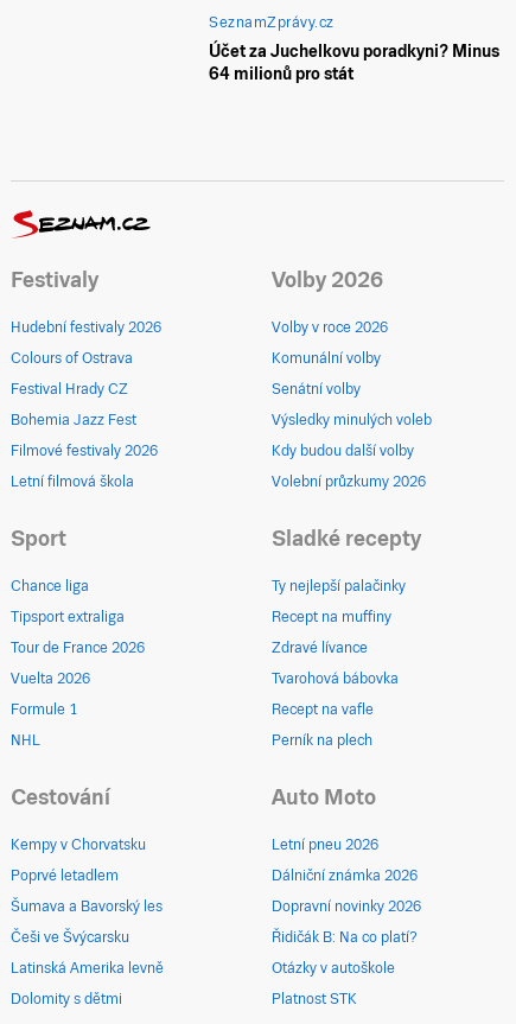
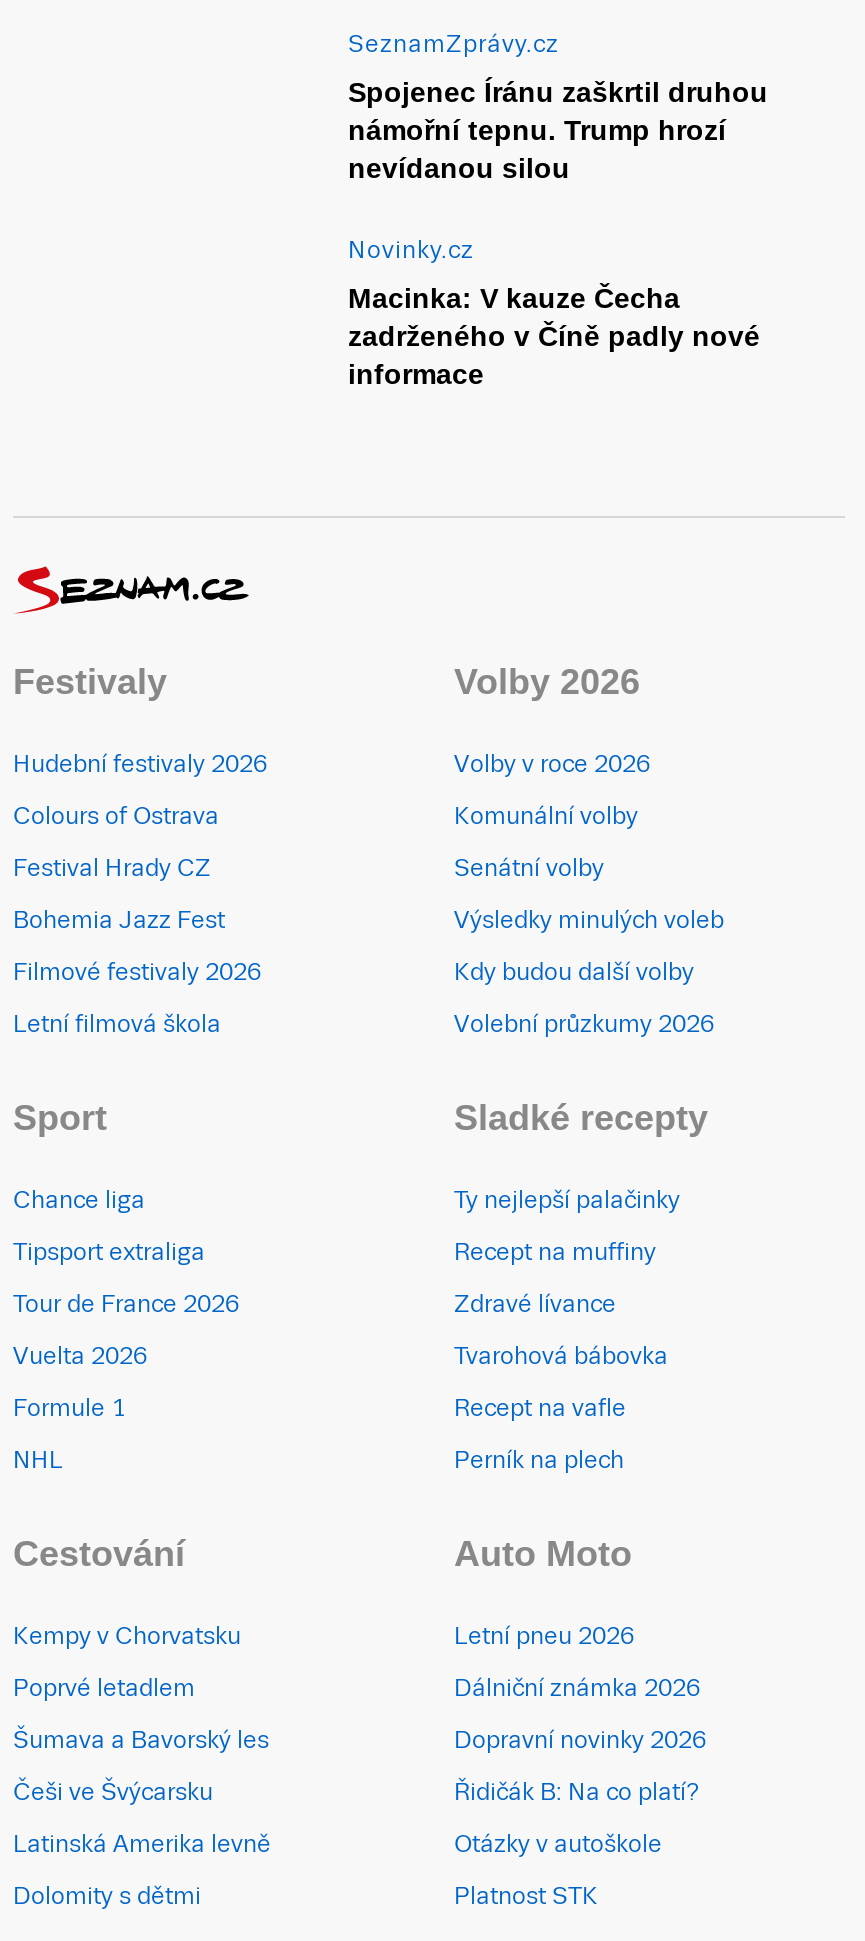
- Účet za Juchelkovu poradkyni? Minus
- 64 milionů pro stát
+ Spojenec Íránu zaškrtil druhou
+ námořní tepnu. Trump hrozí
+ nevídanou silou
+ Novinky.cz
+ Macinka: V kauze Čecha
+ zadrženého v Číně padly nové
+ informace
